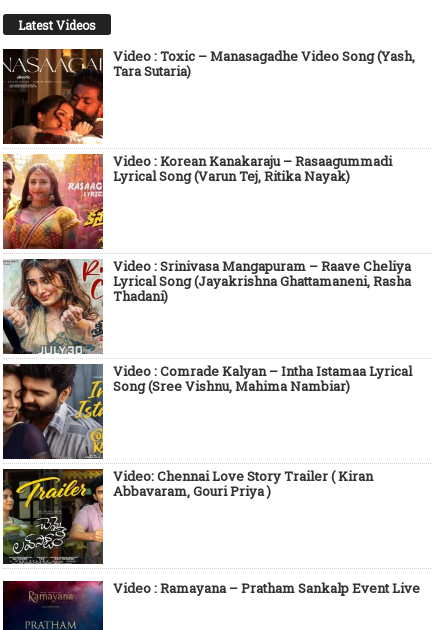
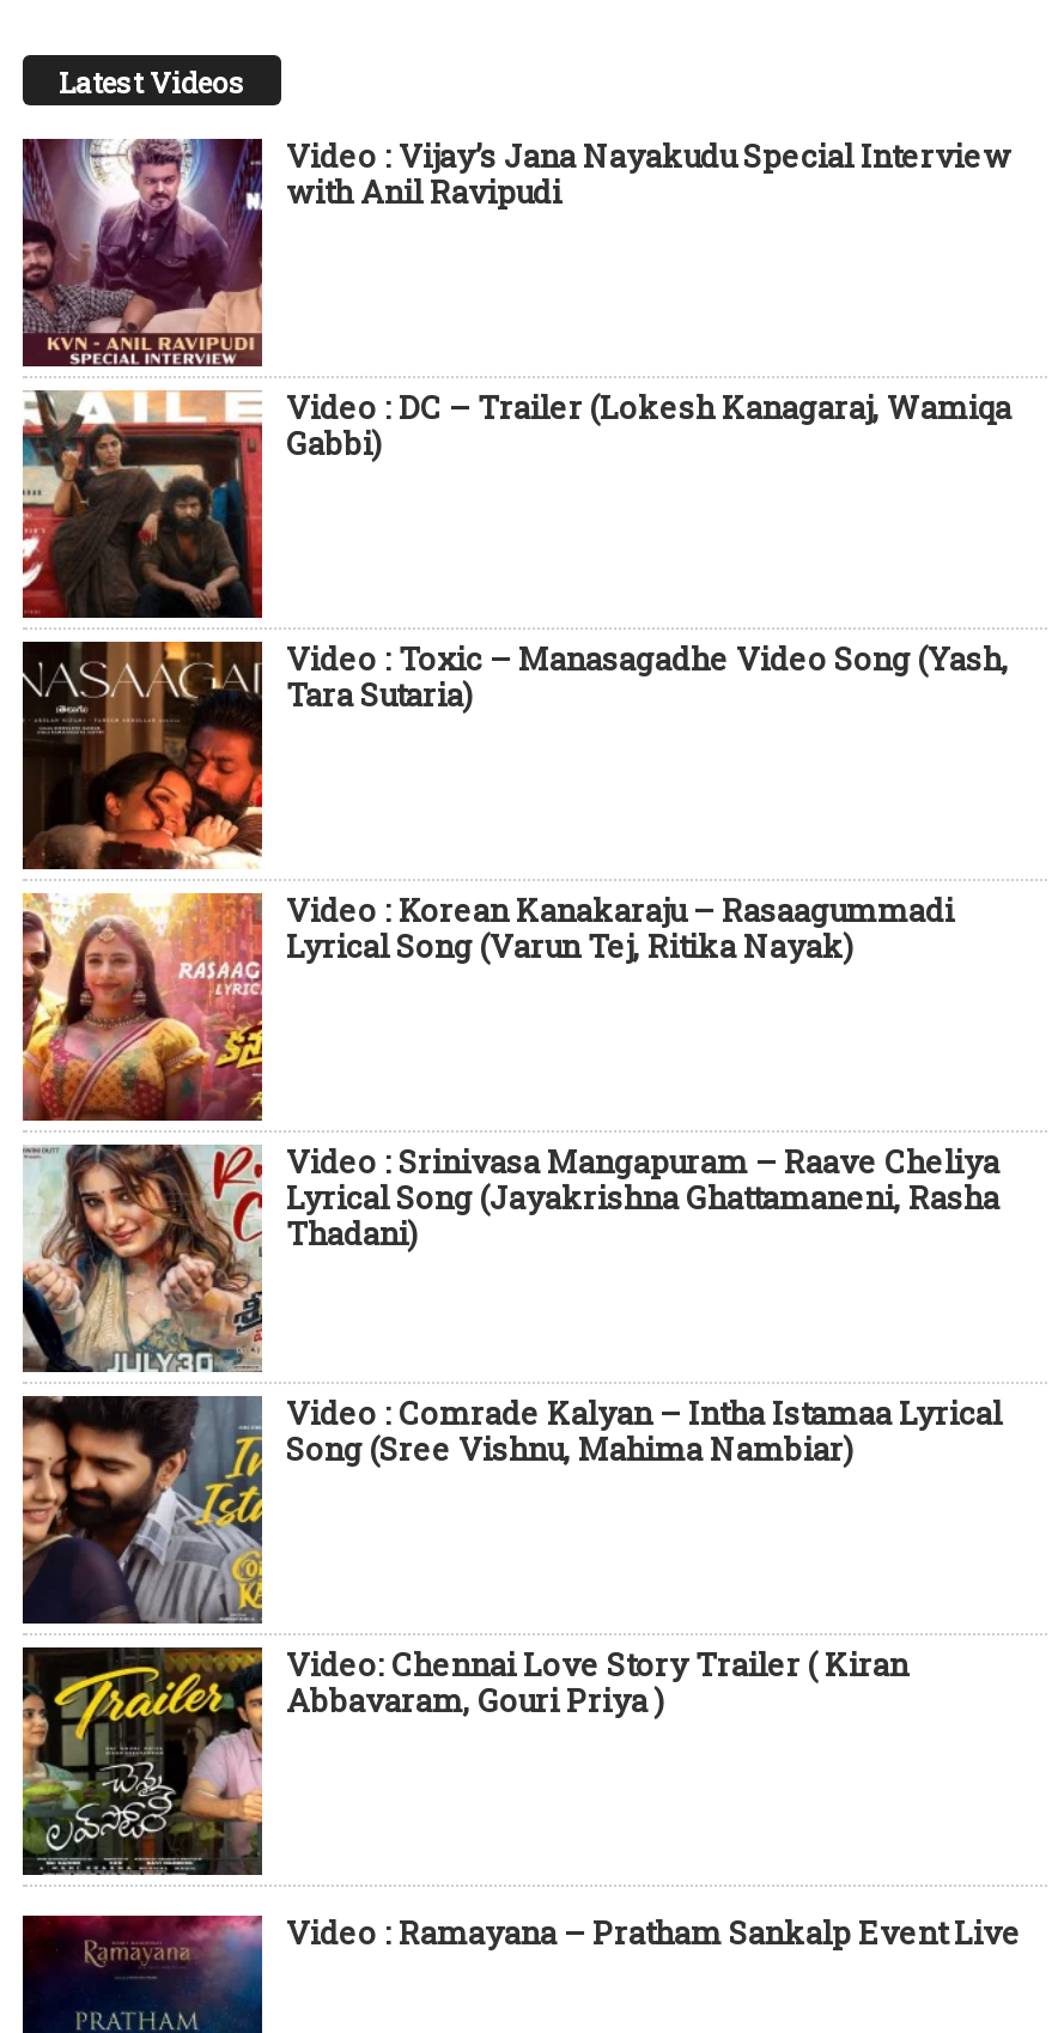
+ [image]
+ Video : Vijay’s Jana Nayakudu Special Interview
+ with Anil Ravipudi

+ [image]
+ Video : DC – Trailer (Lokesh Kanagaraj, Wamiqa
+ Gabbi)
